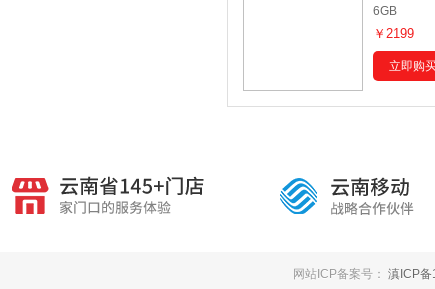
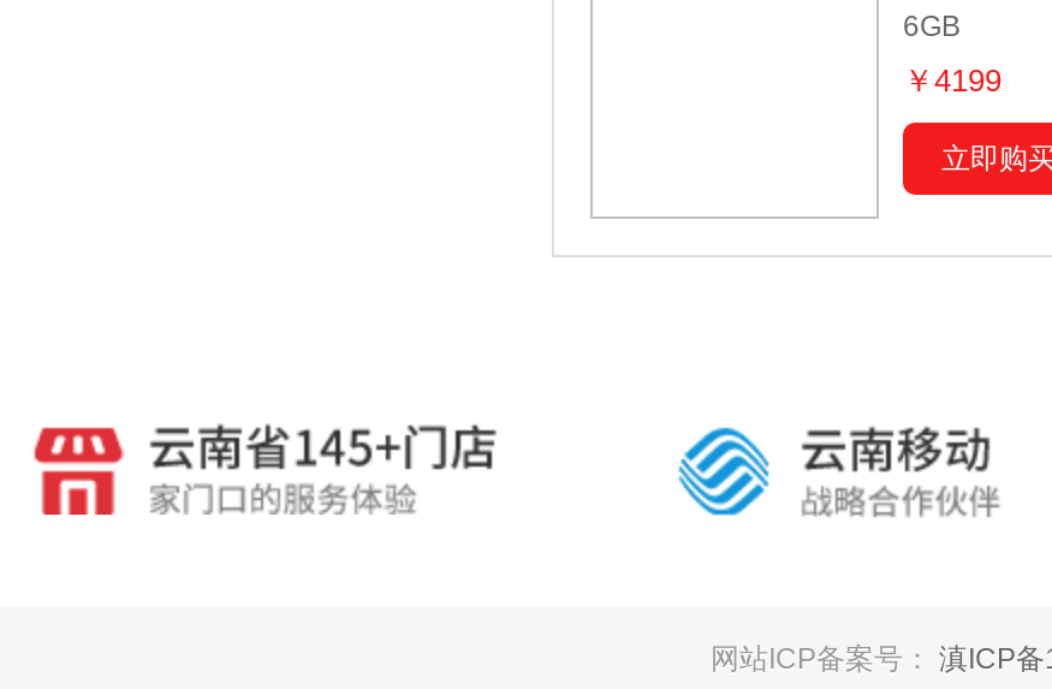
- ￥2199
+ ￥4199
